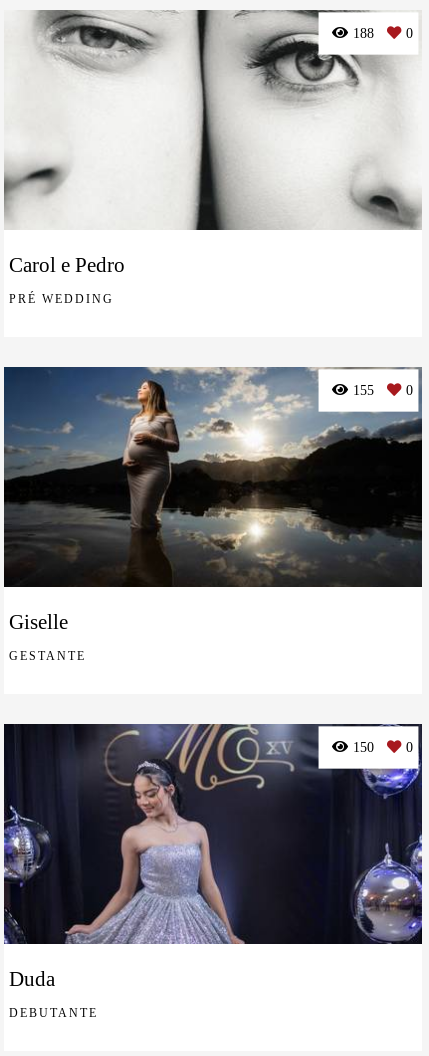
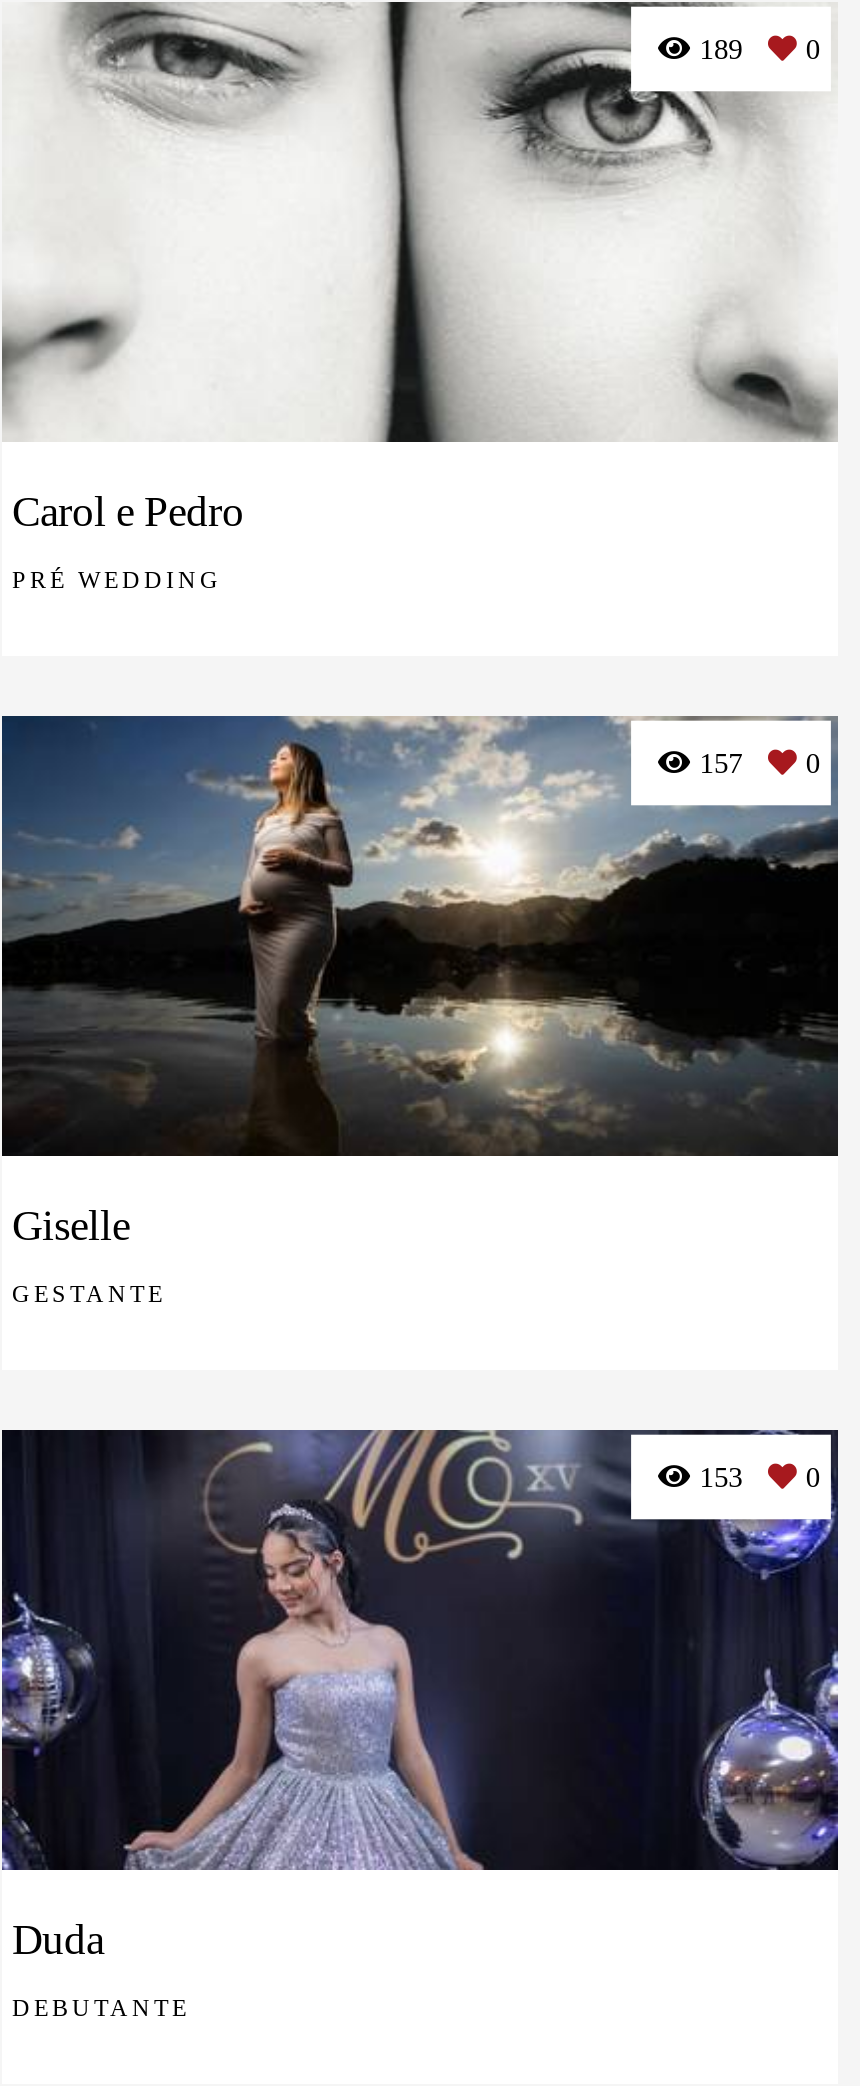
- 188
+ 189

- 155
+ 157

- 150
+ 153
